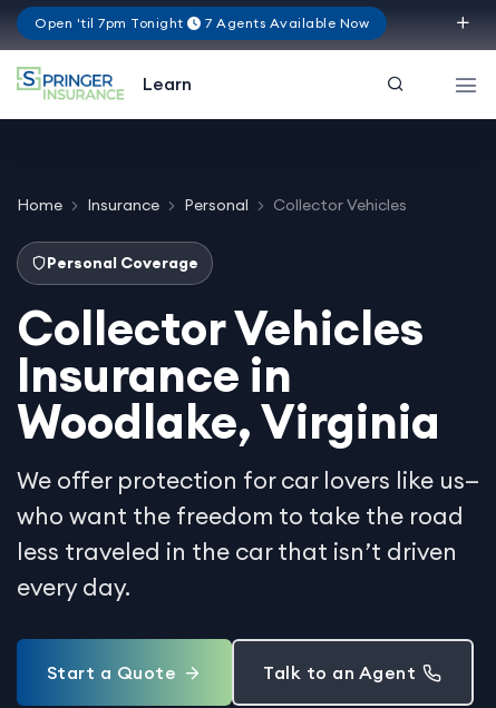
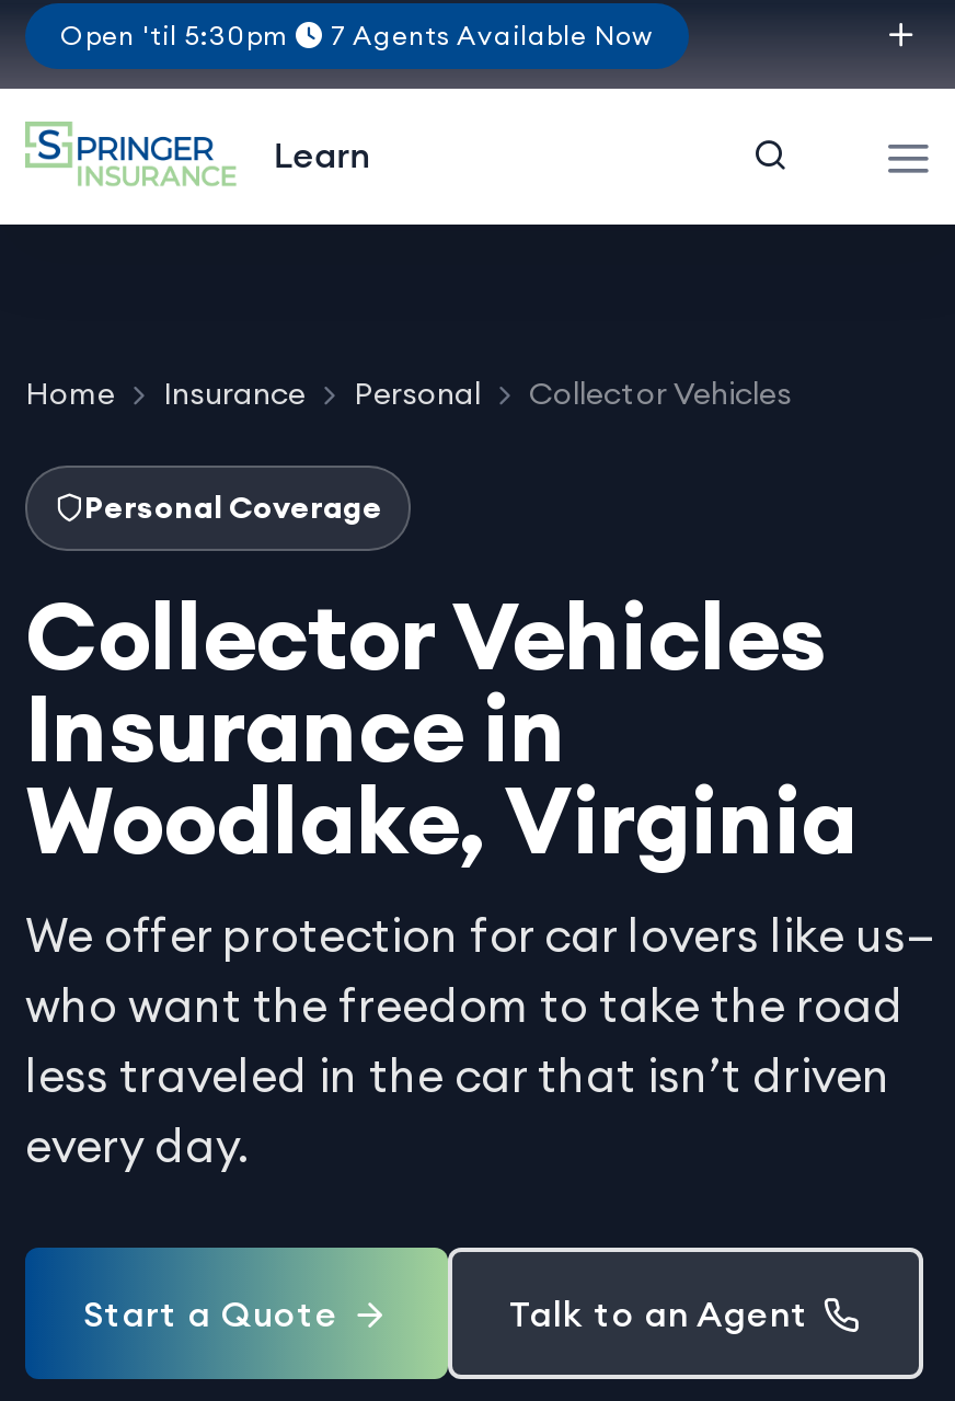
- Open 'til 7pm Tonight
+ Open 'til 5:30pm
